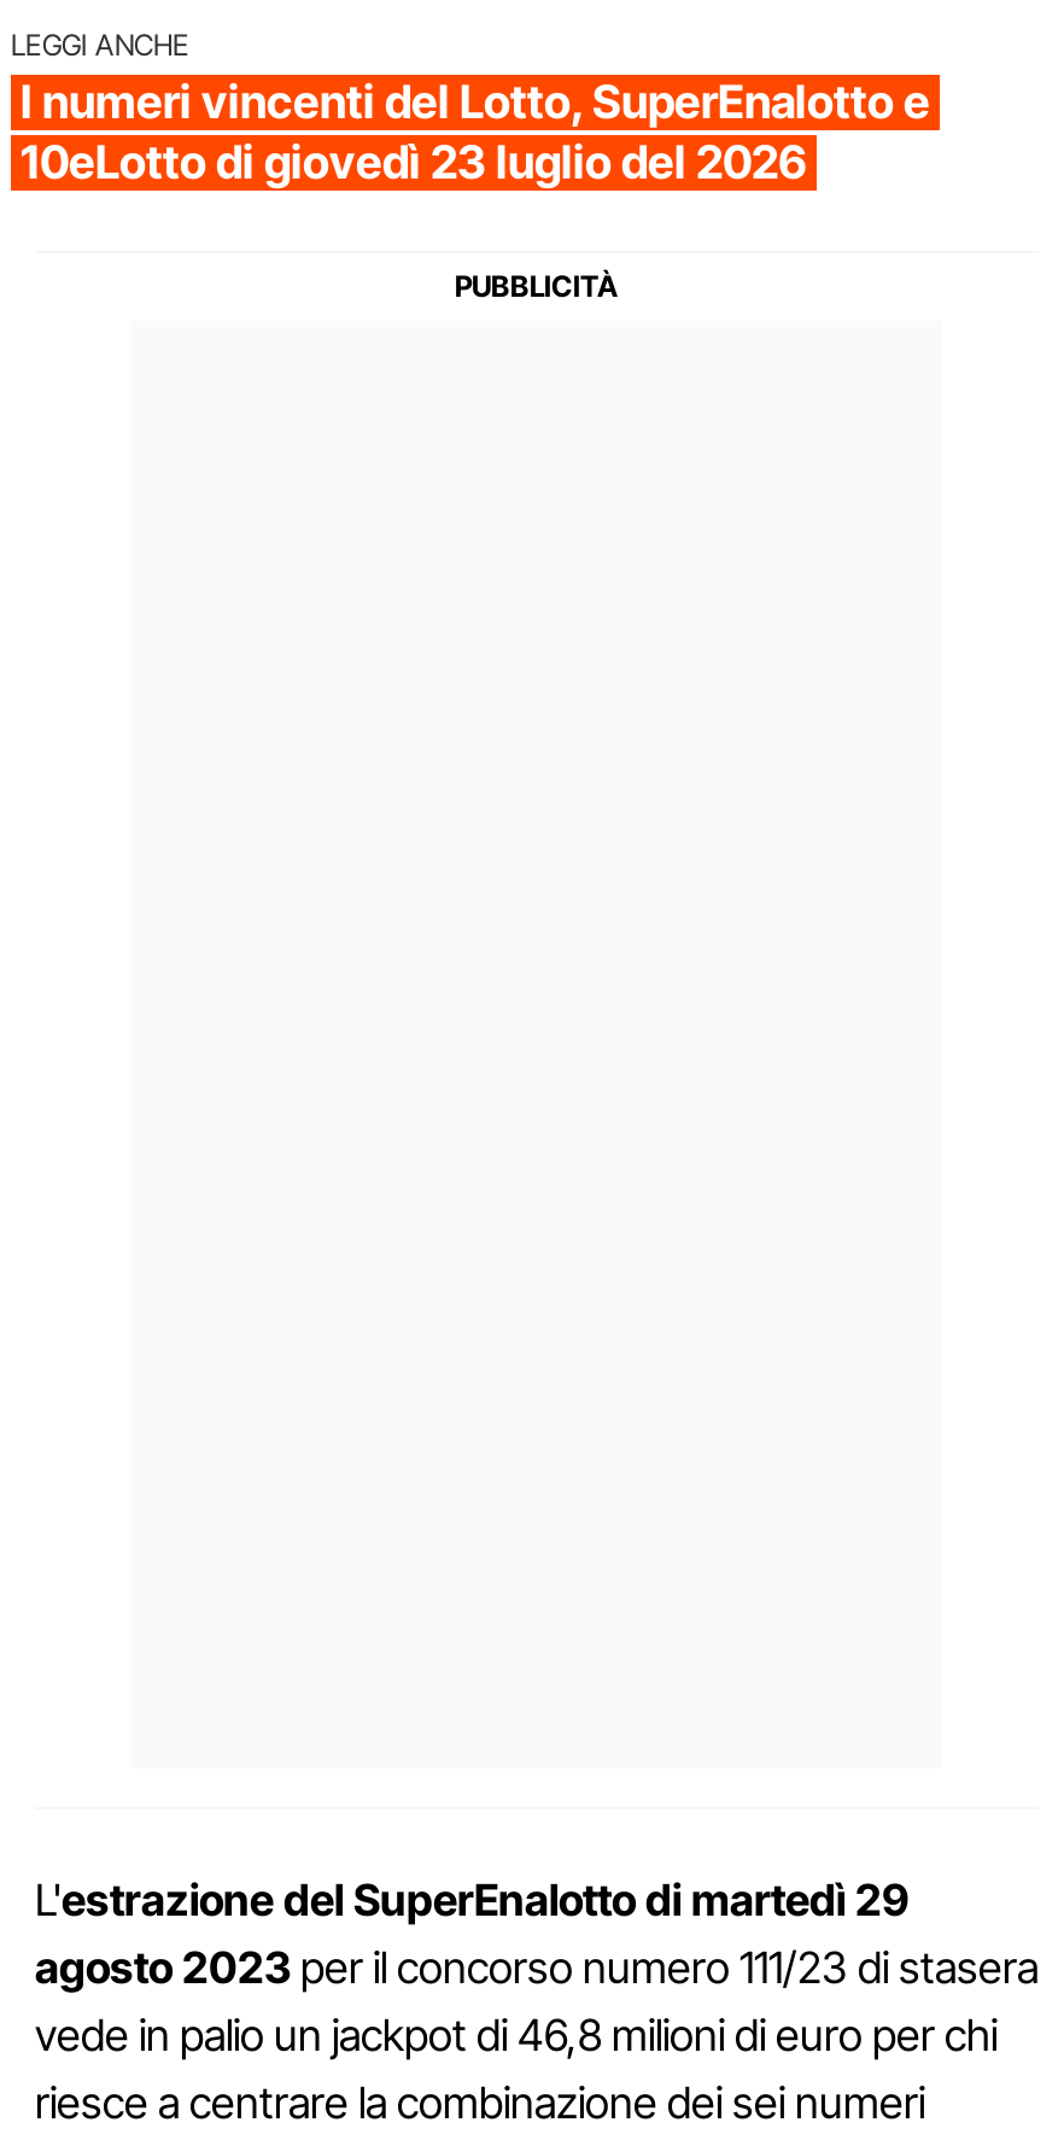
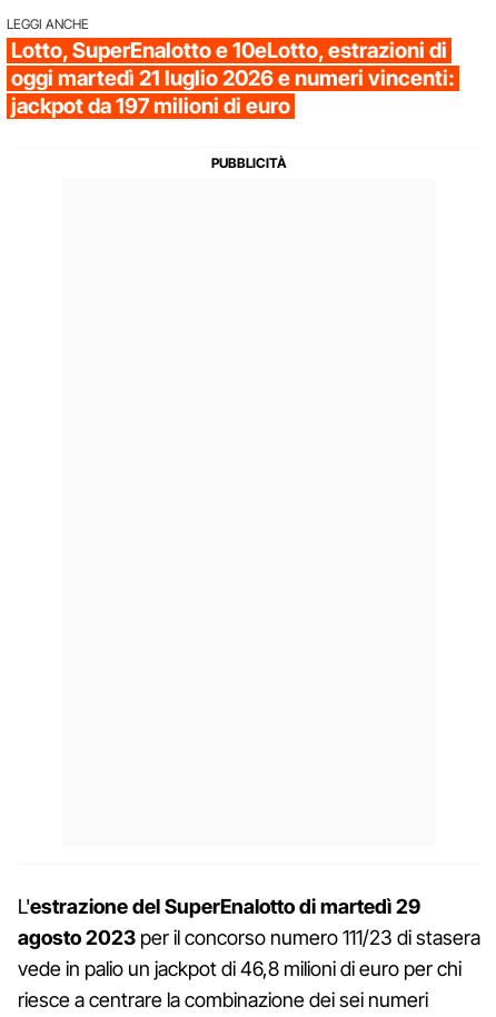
- I numeri vincenti del Lotto, SuperEnalotto e
- 10eLotto di giovedì 23 luglio del 2026
+ Lotto, SuperEnalotto e 10eLotto, estrazioni di
+ oggi martedì 21 luglio 2026 e numeri vincenti:
+ jackpot da 197 milioni di euro
